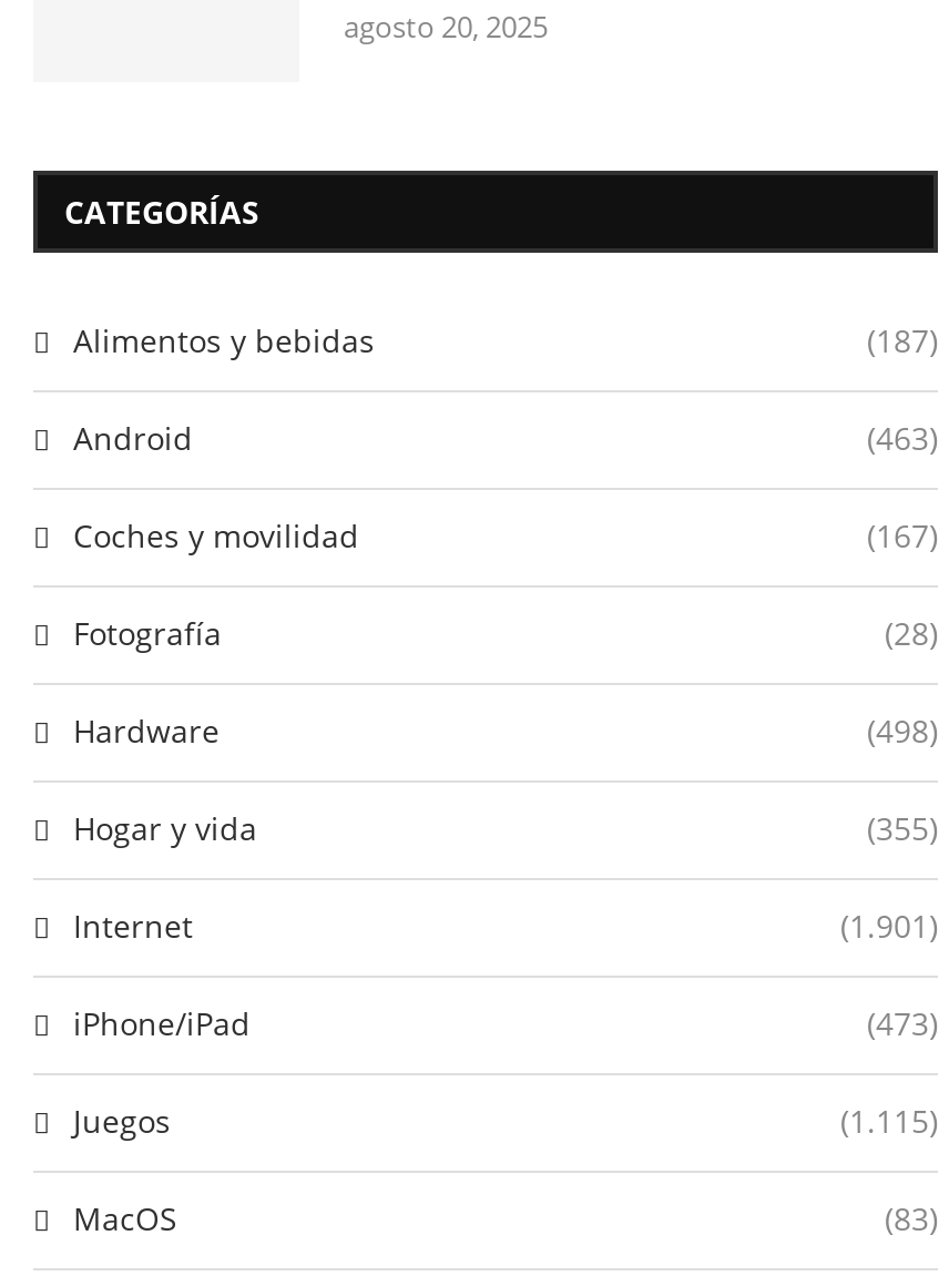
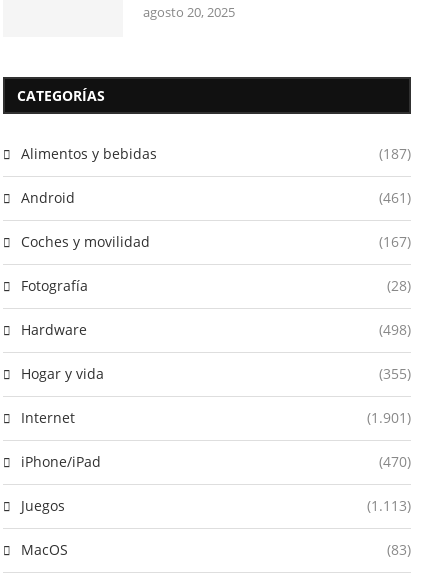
- (463)
+ (461)

- (473)
+ (470)

- (1.115)
+ (1.113)
